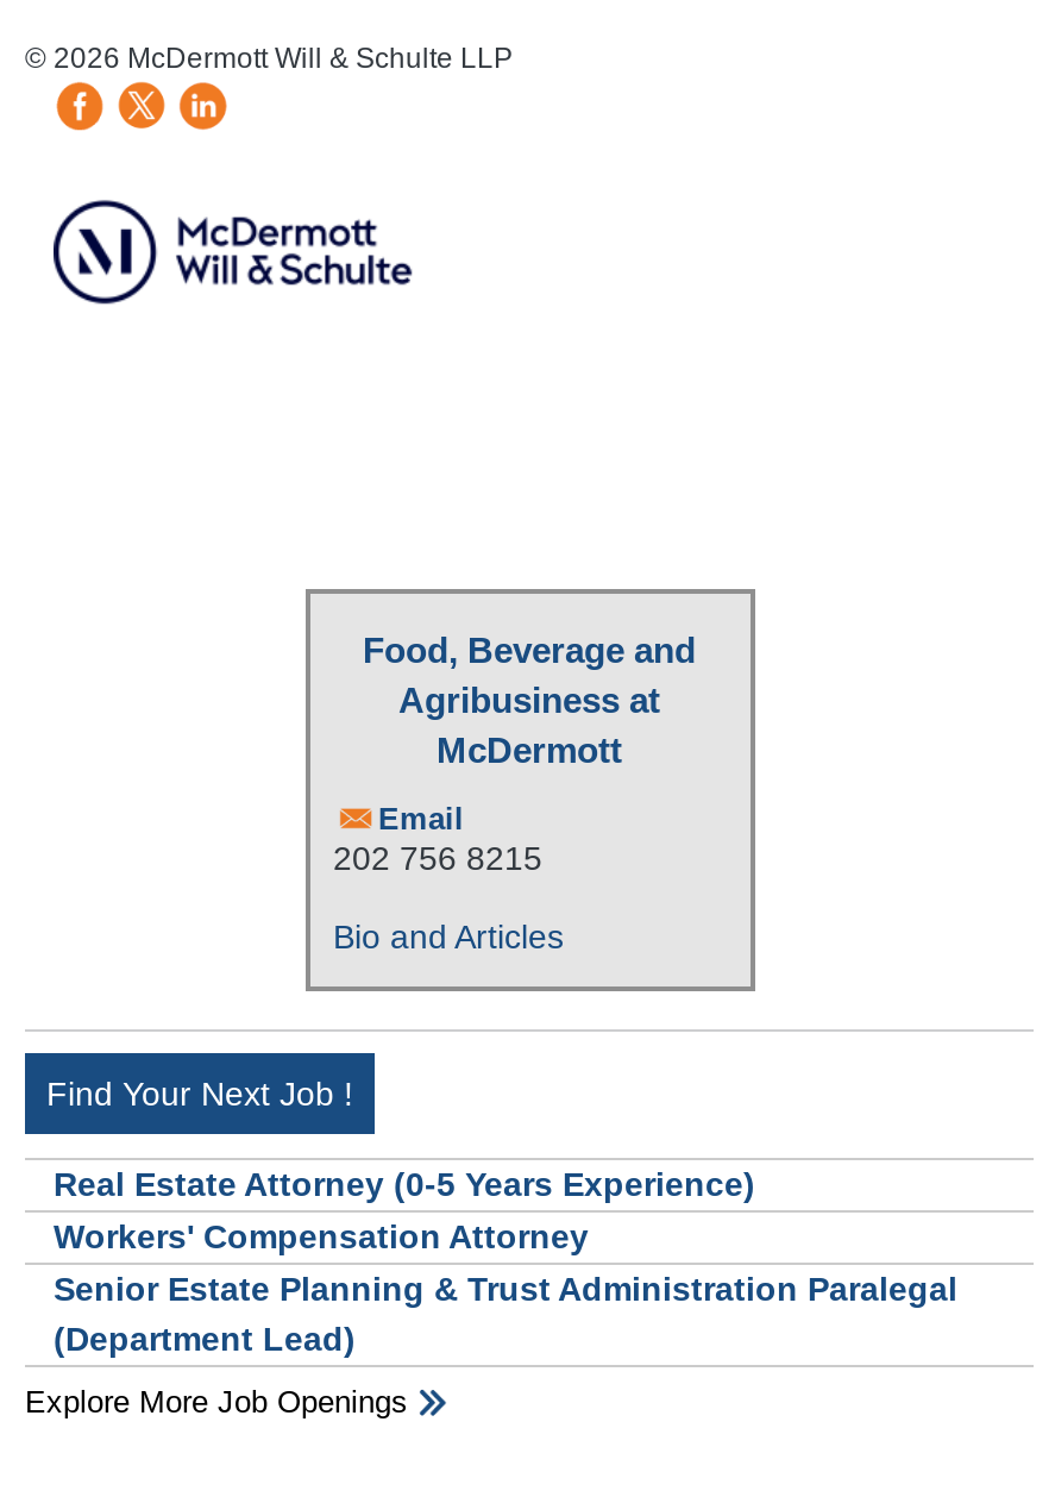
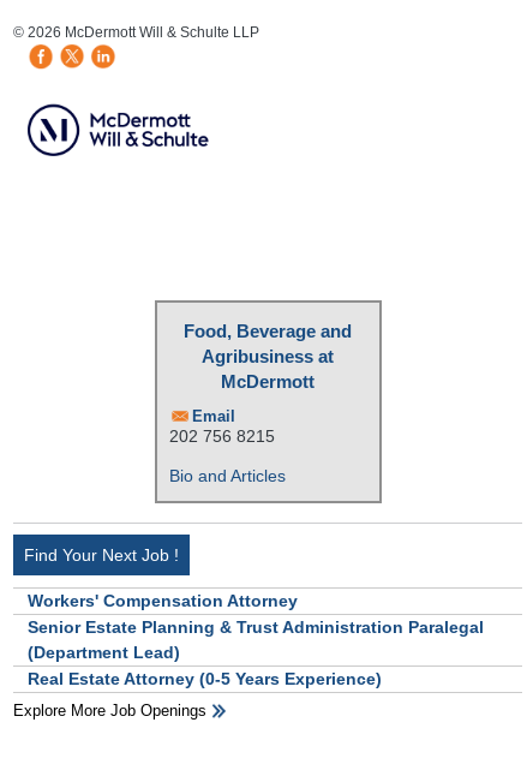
moved down: Real Estate Attorney (0-5 Years Experience)

moved up: Workers' Compensation Attorney | Senior Estate Planning & Trust Administration Paralegal | (Department Lead)
